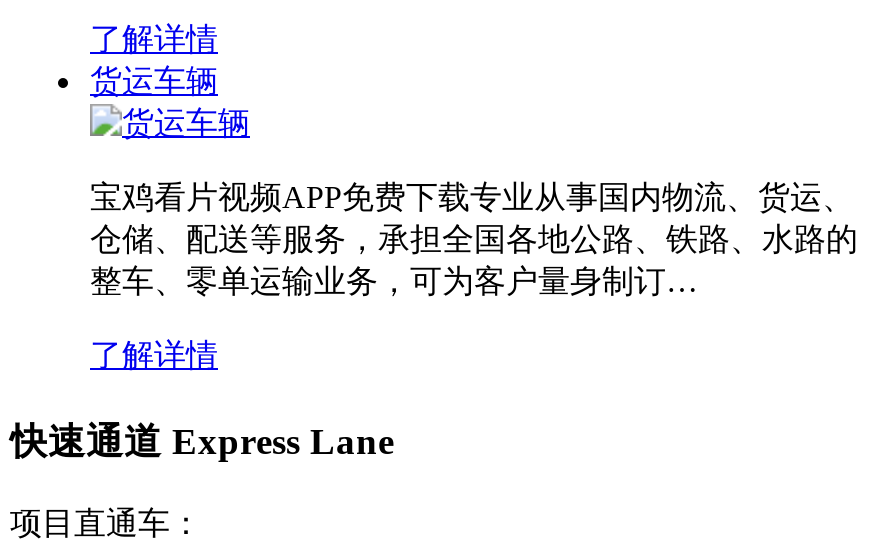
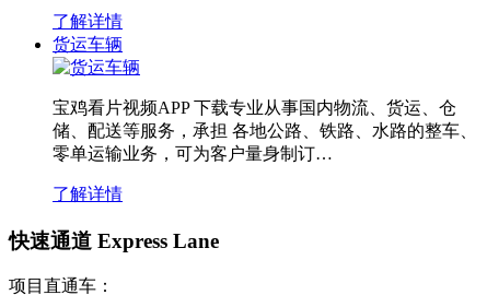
- 宝鸡看片视频APP免费下载专业从事国内物流、货运、
- 仓储、配送等服务，承担全国各地公路、铁路、水路的
- 整车、零单运输业务，可为客户量身制订…
+ 宝鸡看片视频APP 下载专业从事国内物流、货运、仓
+ 储、配送等服务，承担 各地公路、铁路、水路的整车、
+ 零单运输业务，可为客户量身制订…
